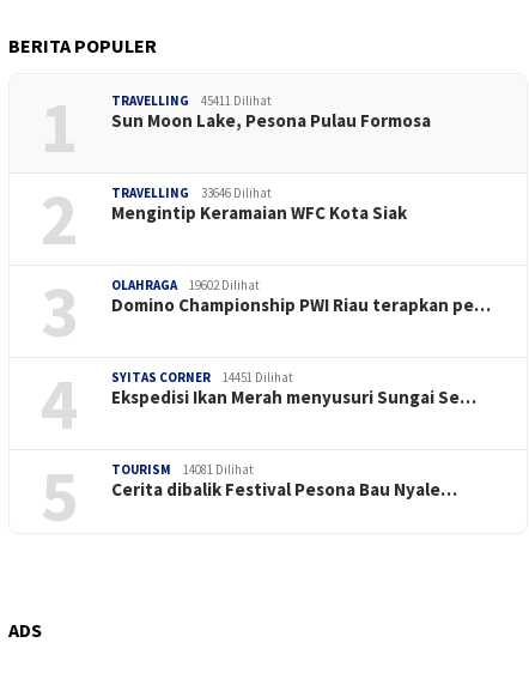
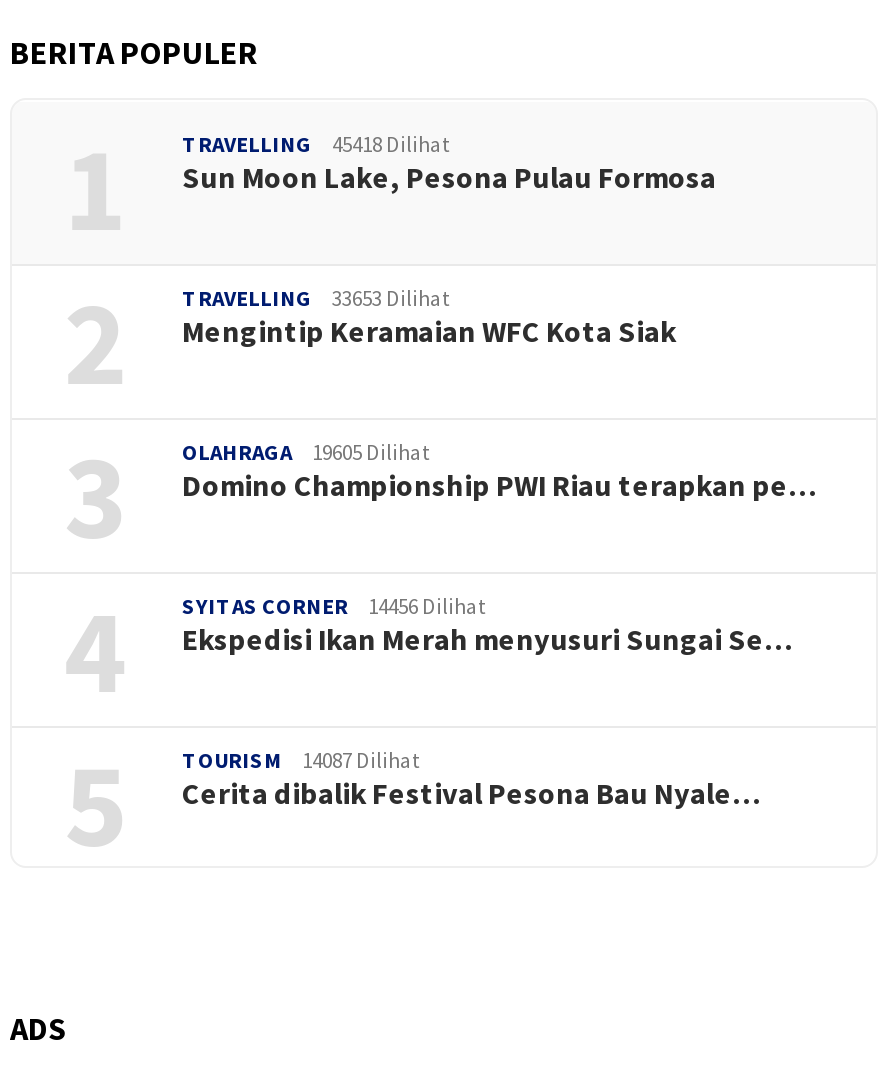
- TRAVELLING 45411 Dilihat
+ TRAVELLING 45418 Dilihat

- TRAVELLING 33646 Dilihat
+ TRAVELLING 33653 Dilihat

- OLAHRAGA 19602 Dilihat
+ OLAHRAGA 19605 Dilihat

- SYITAS CORNER 14451 Dilihat
+ SYITAS CORNER 14456 Dilihat

- TOURISM 14081 Dilihat
+ TOURISM 14087 Dilihat
